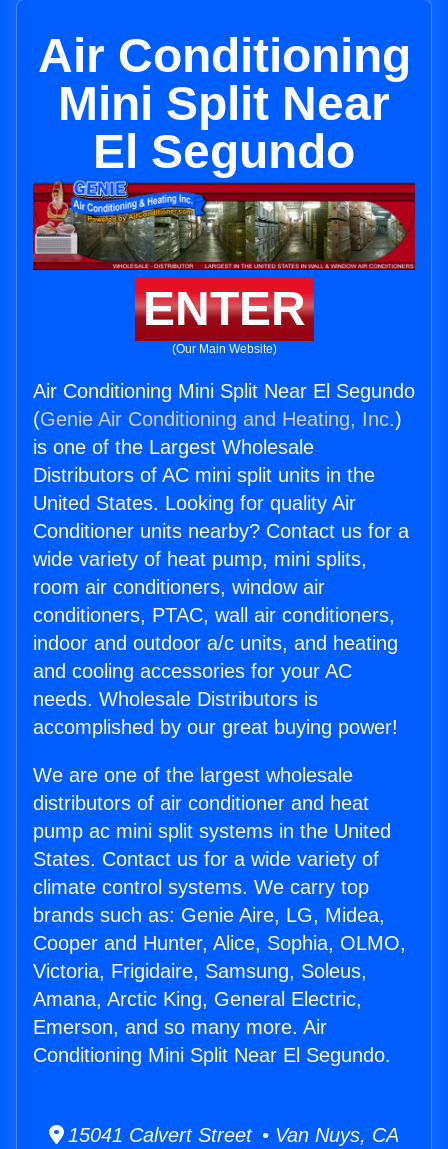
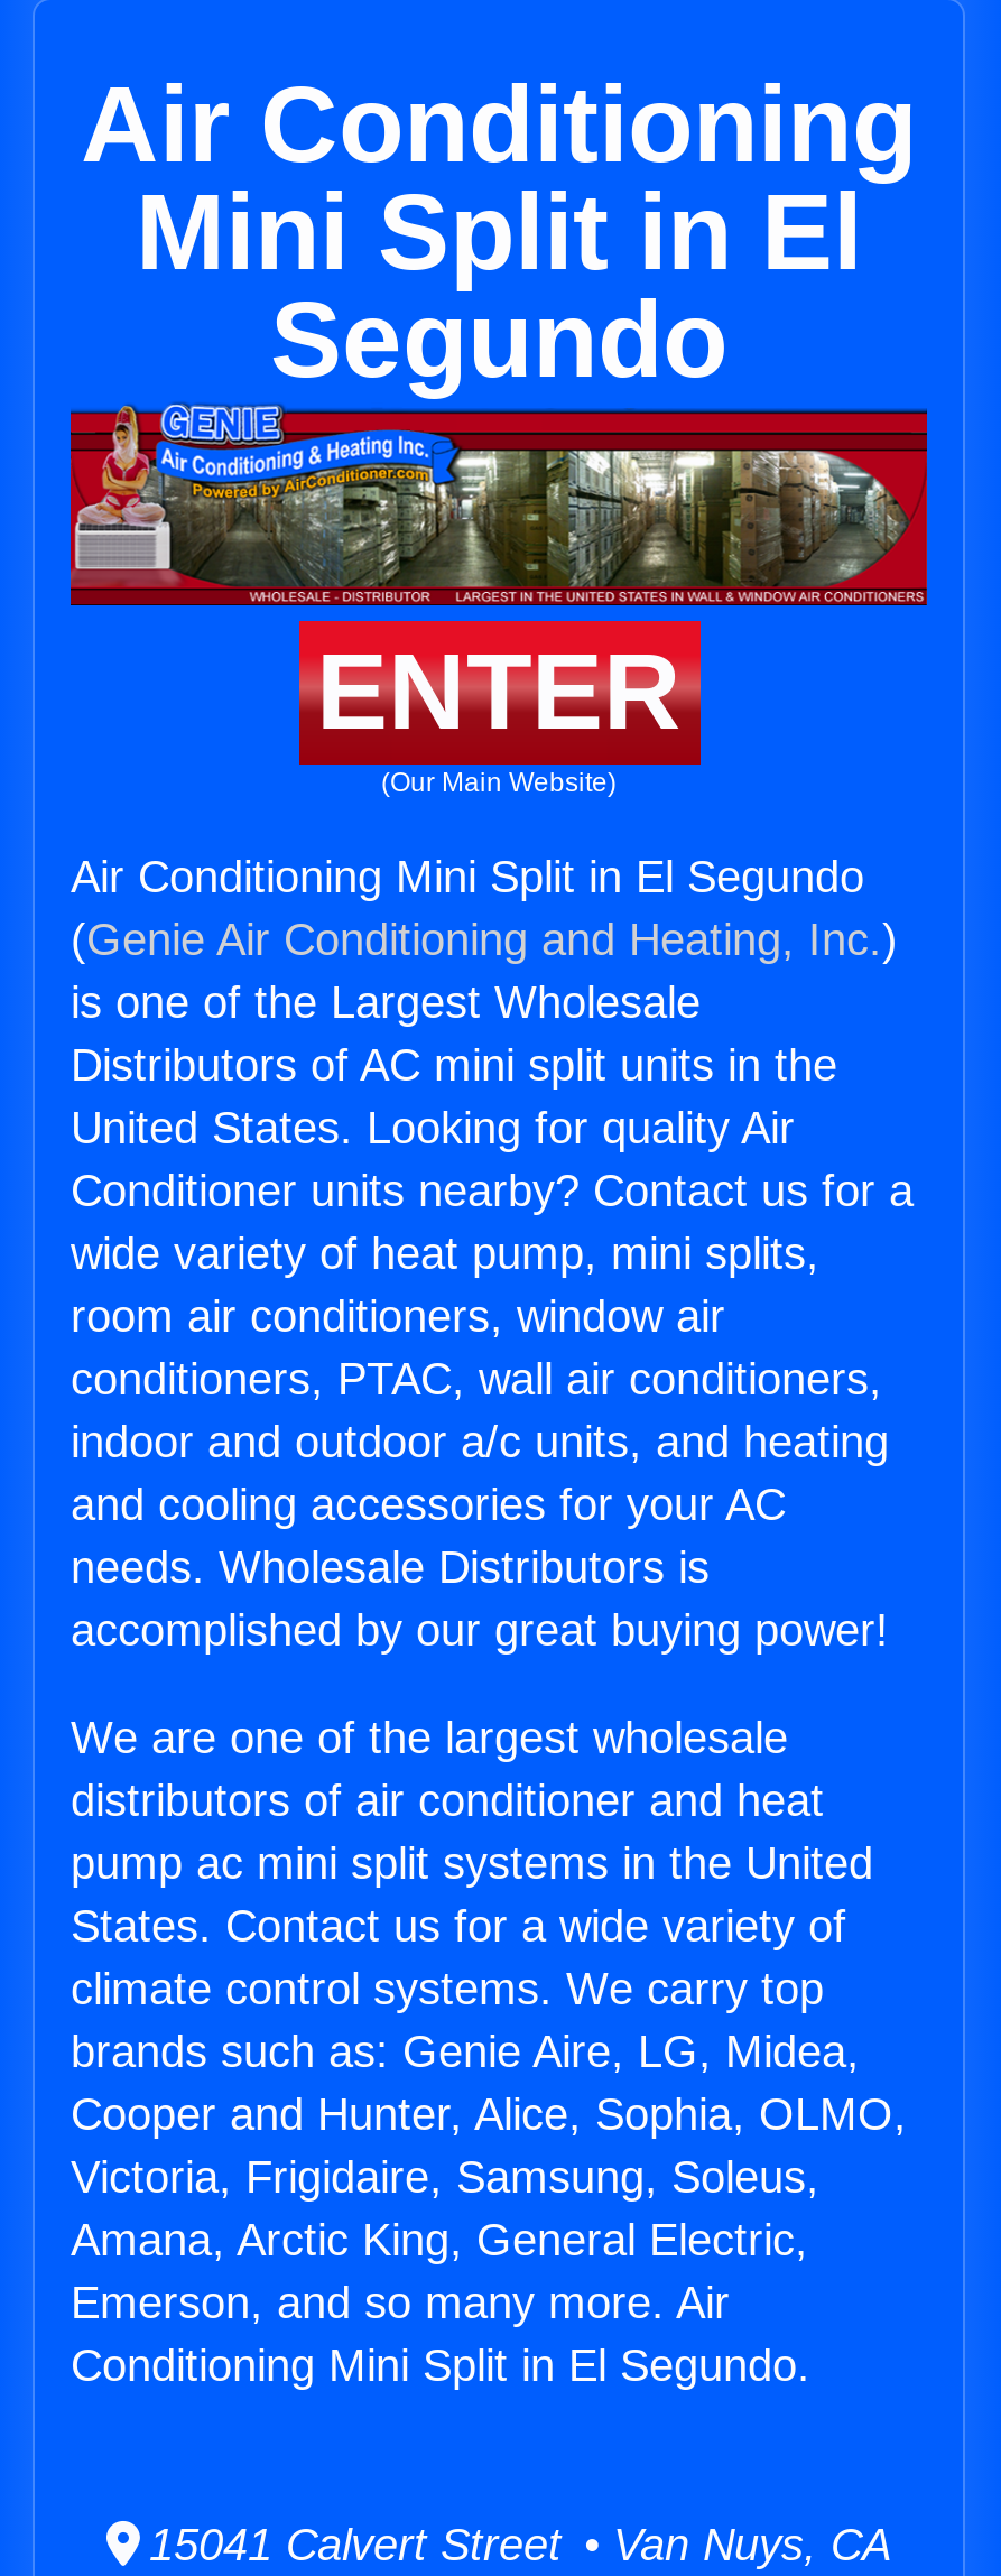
- Mini Split Near
- El Segundo
+ Mini Split in El
+ Segundo

- Air Conditioning Mini Split Near El Segundo
+ Air Conditioning Mini Split in El Segundo

- Conditioning Mini Split Near El Segundo.
+ Conditioning Mini Split in El Segundo.
